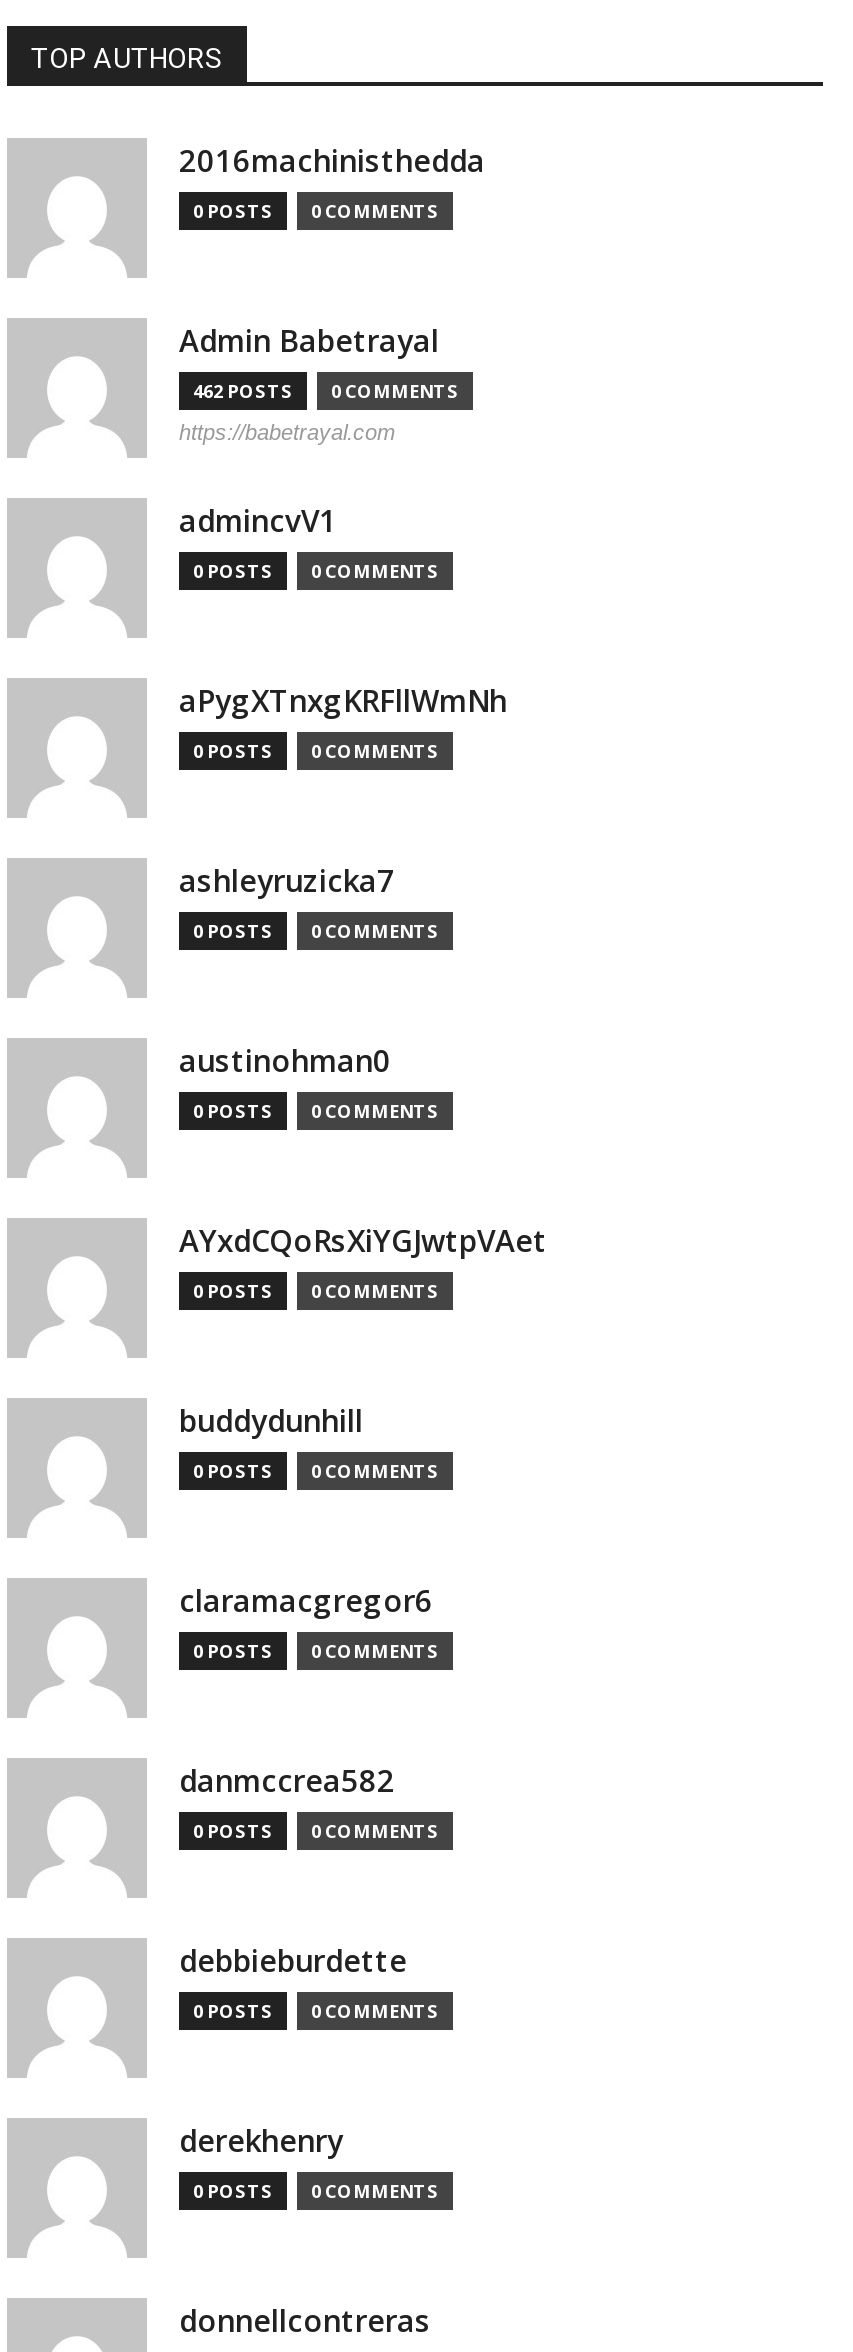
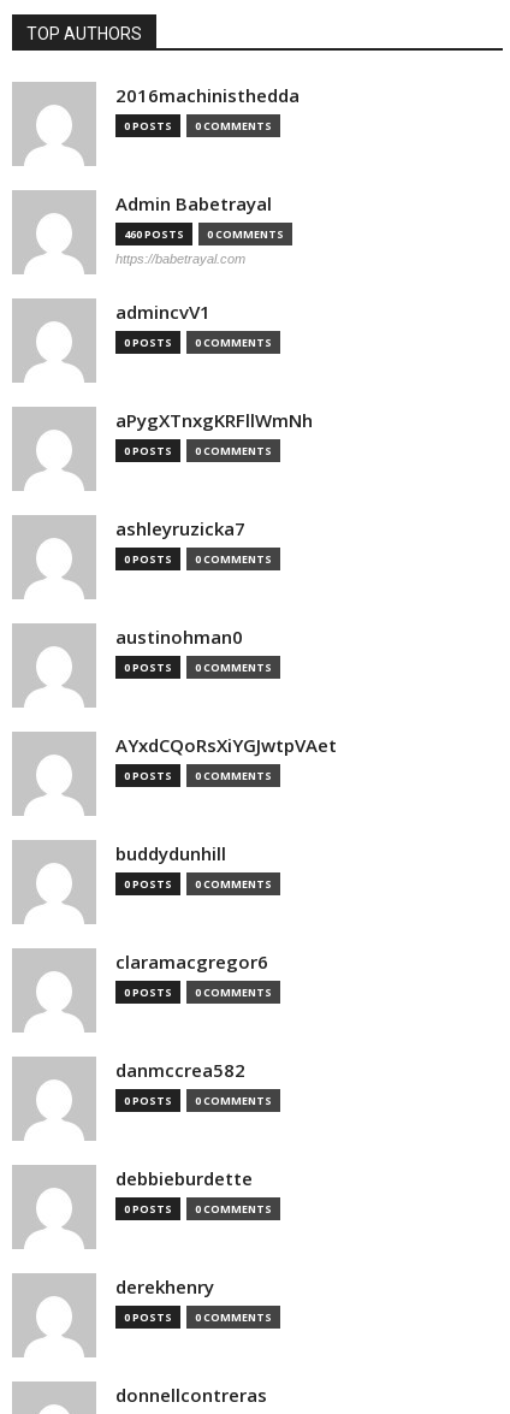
- 462 POSTS 0 COMMENTS
+ 460 POSTS 0 COMMENTS
